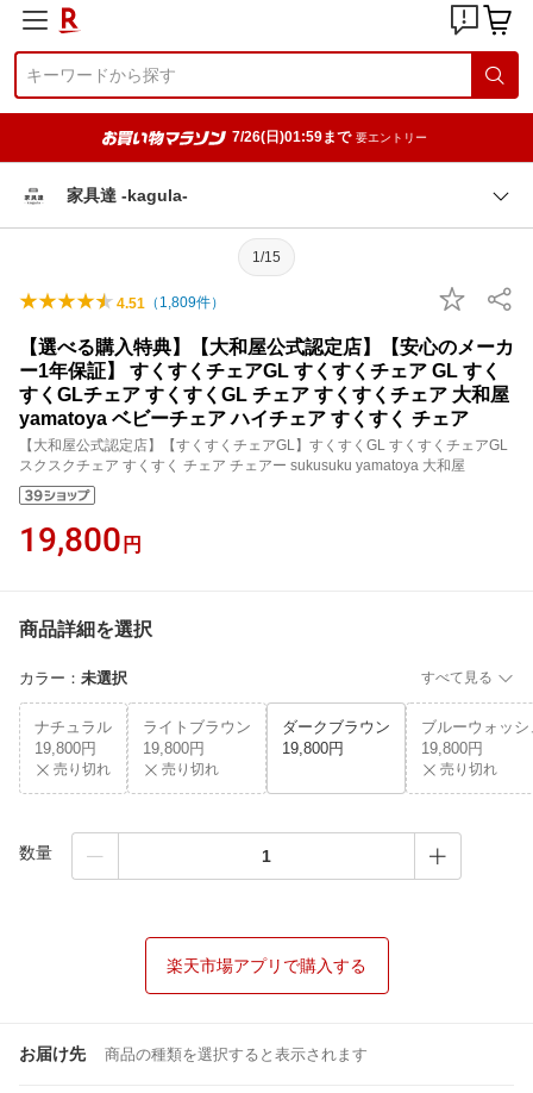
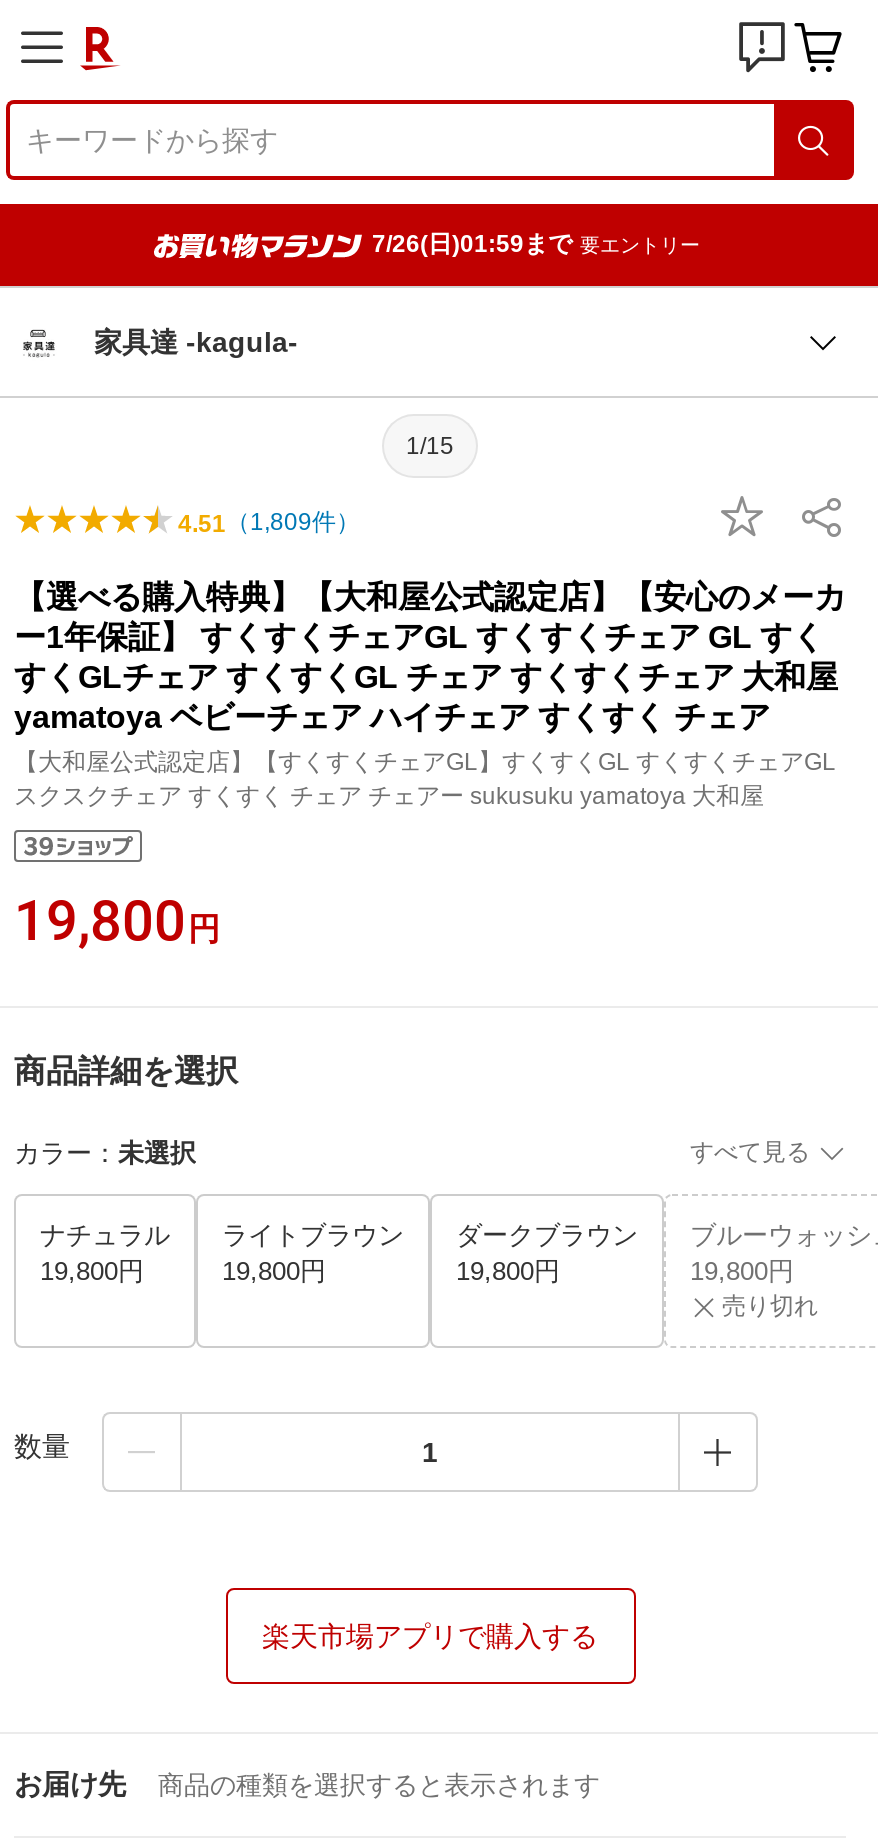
- 売り切れ

- 売り切れ
